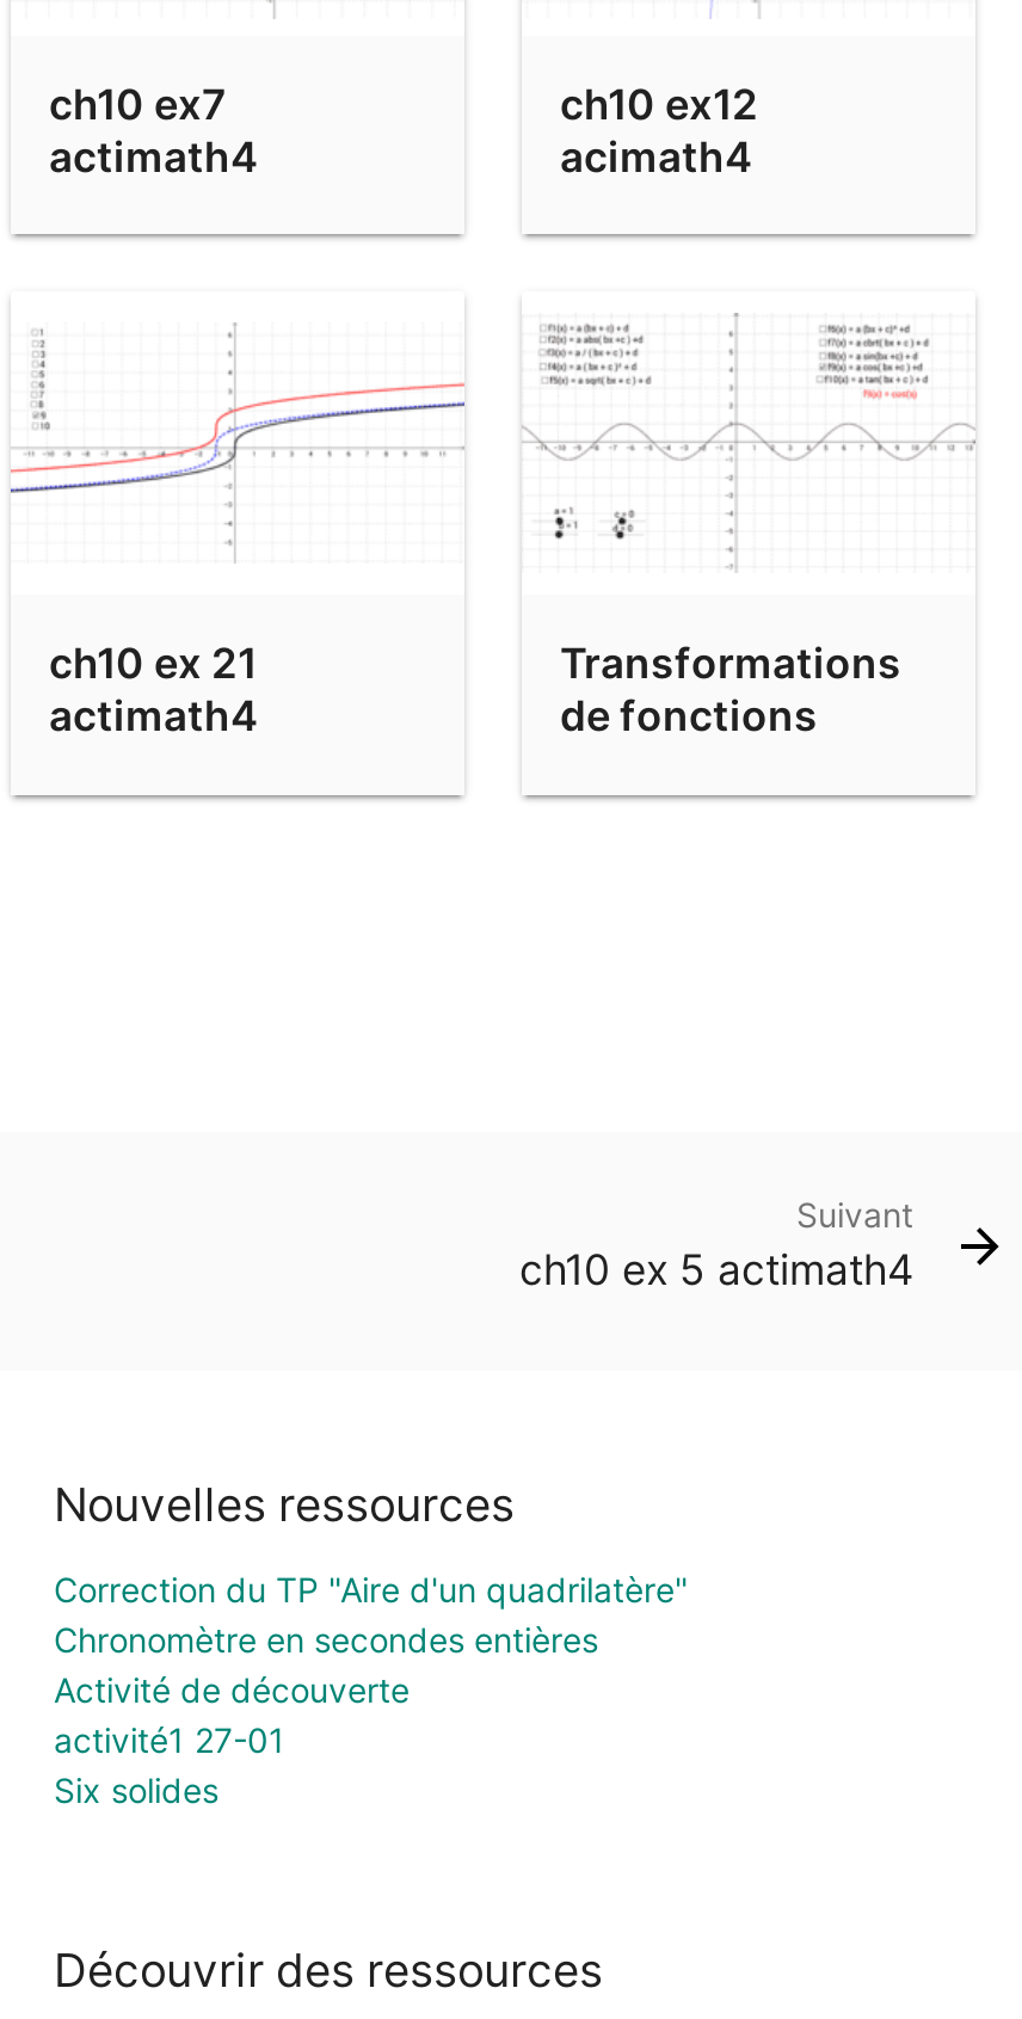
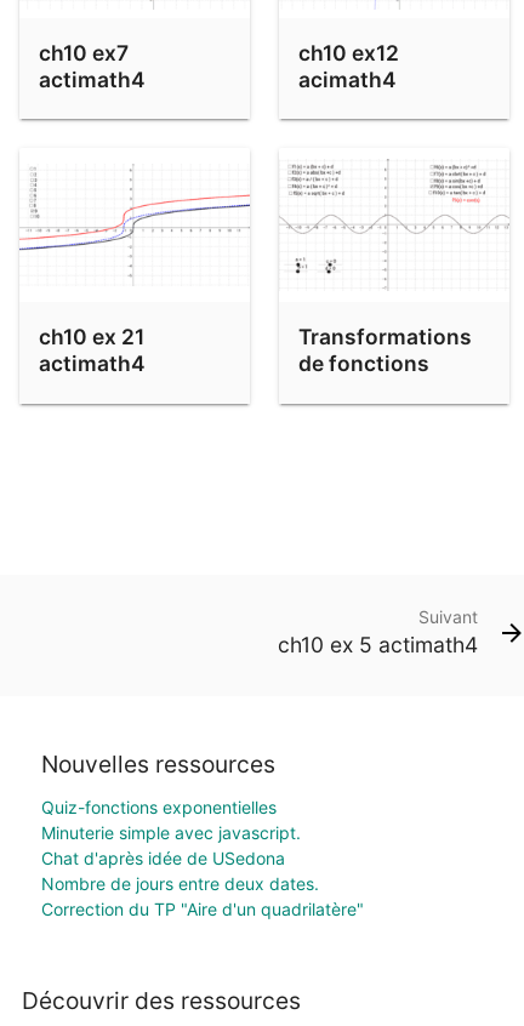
+ Quiz-fonctions exponentielles
+ Minuterie simple avec javascript.
+ Chat d'après idée de USedona
+ Nombre de jours entre deux dates.

moved down: Correction du TP "Aire d'un quadrilatère"

- Chronomètre en secondes entières
- Activité de découverte
- activité1 27-01
- Six solides
